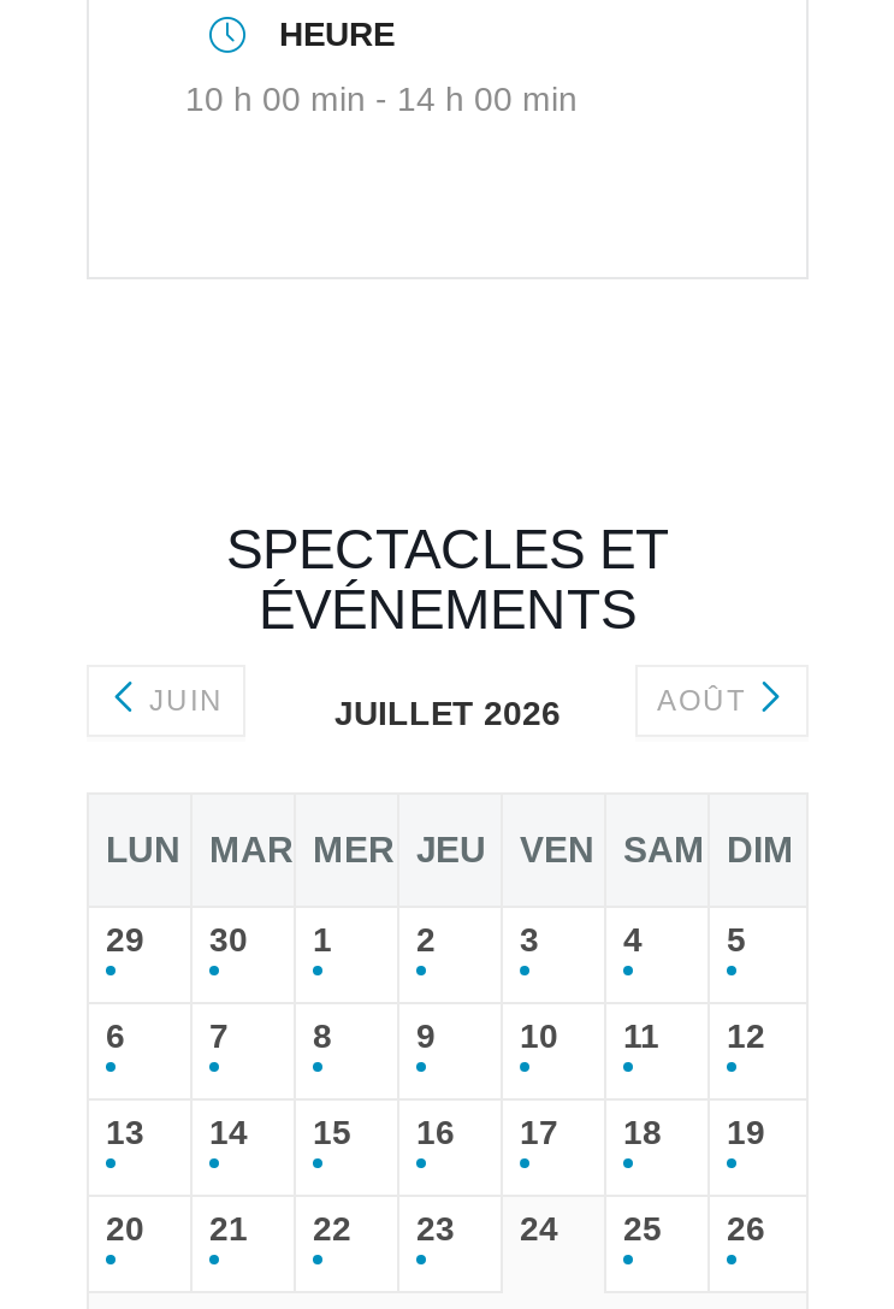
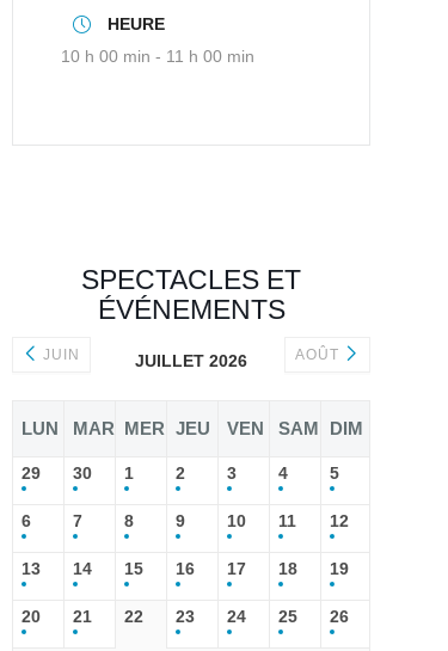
- 10 h 00 min - 14 h 00 min
+ 10 h 00 min - 11 h 00 min
